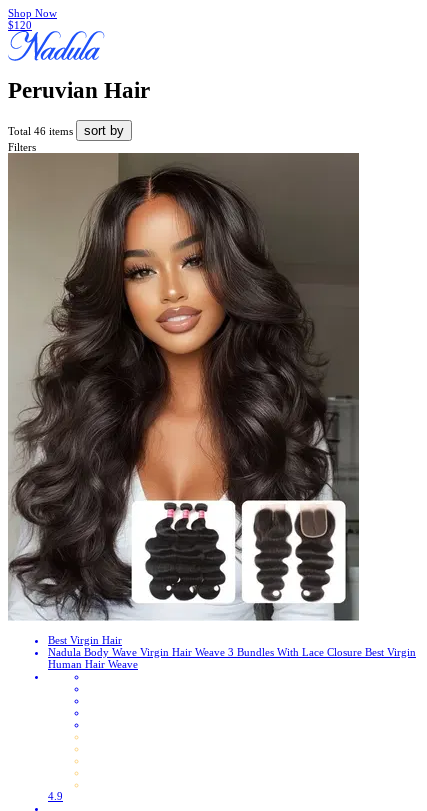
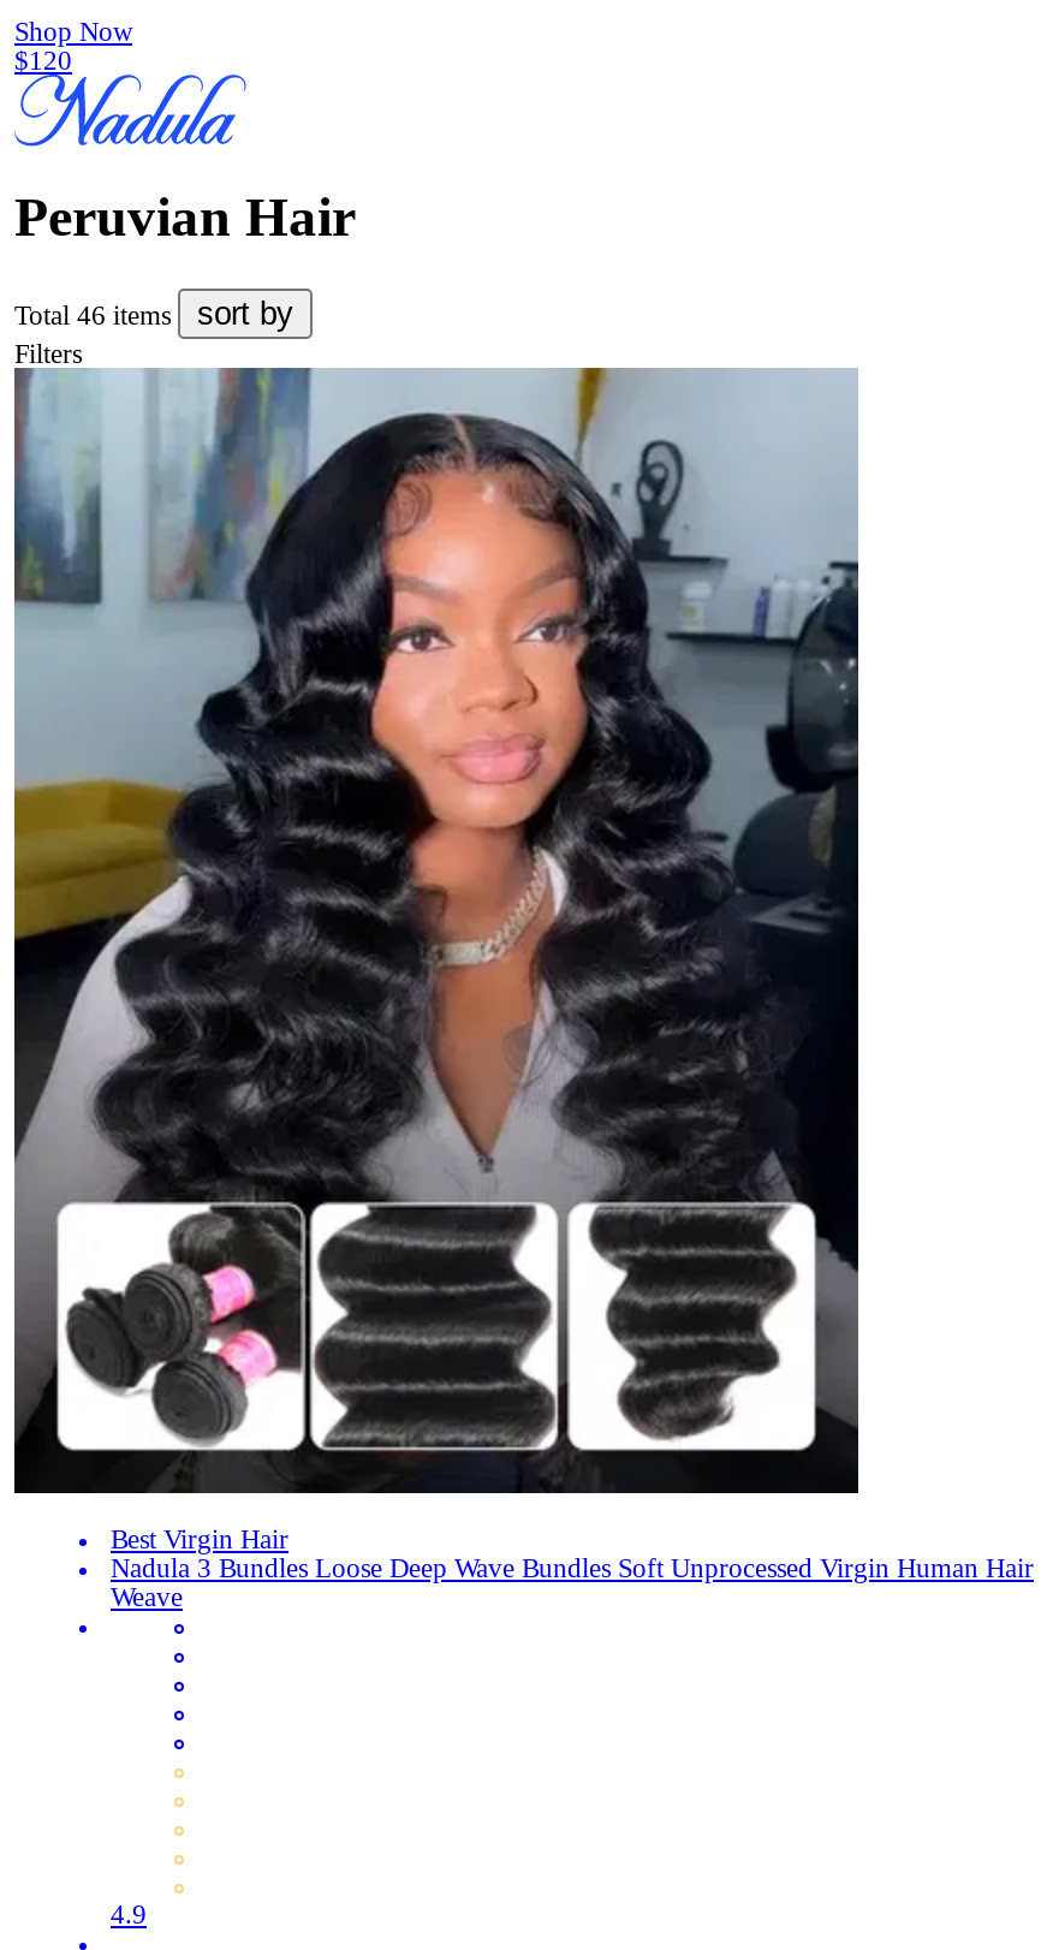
- [image]
- Nadula Body Wave Virgin Hair Weave 3 Bundles With Lace Closure Best Virgin
- Human Hair Weave
+ [image]
+ Nadula 3 Bundles Loose Deep Wave Bundles Soft Unprocessed Virgin Human Hair
+ Weave
